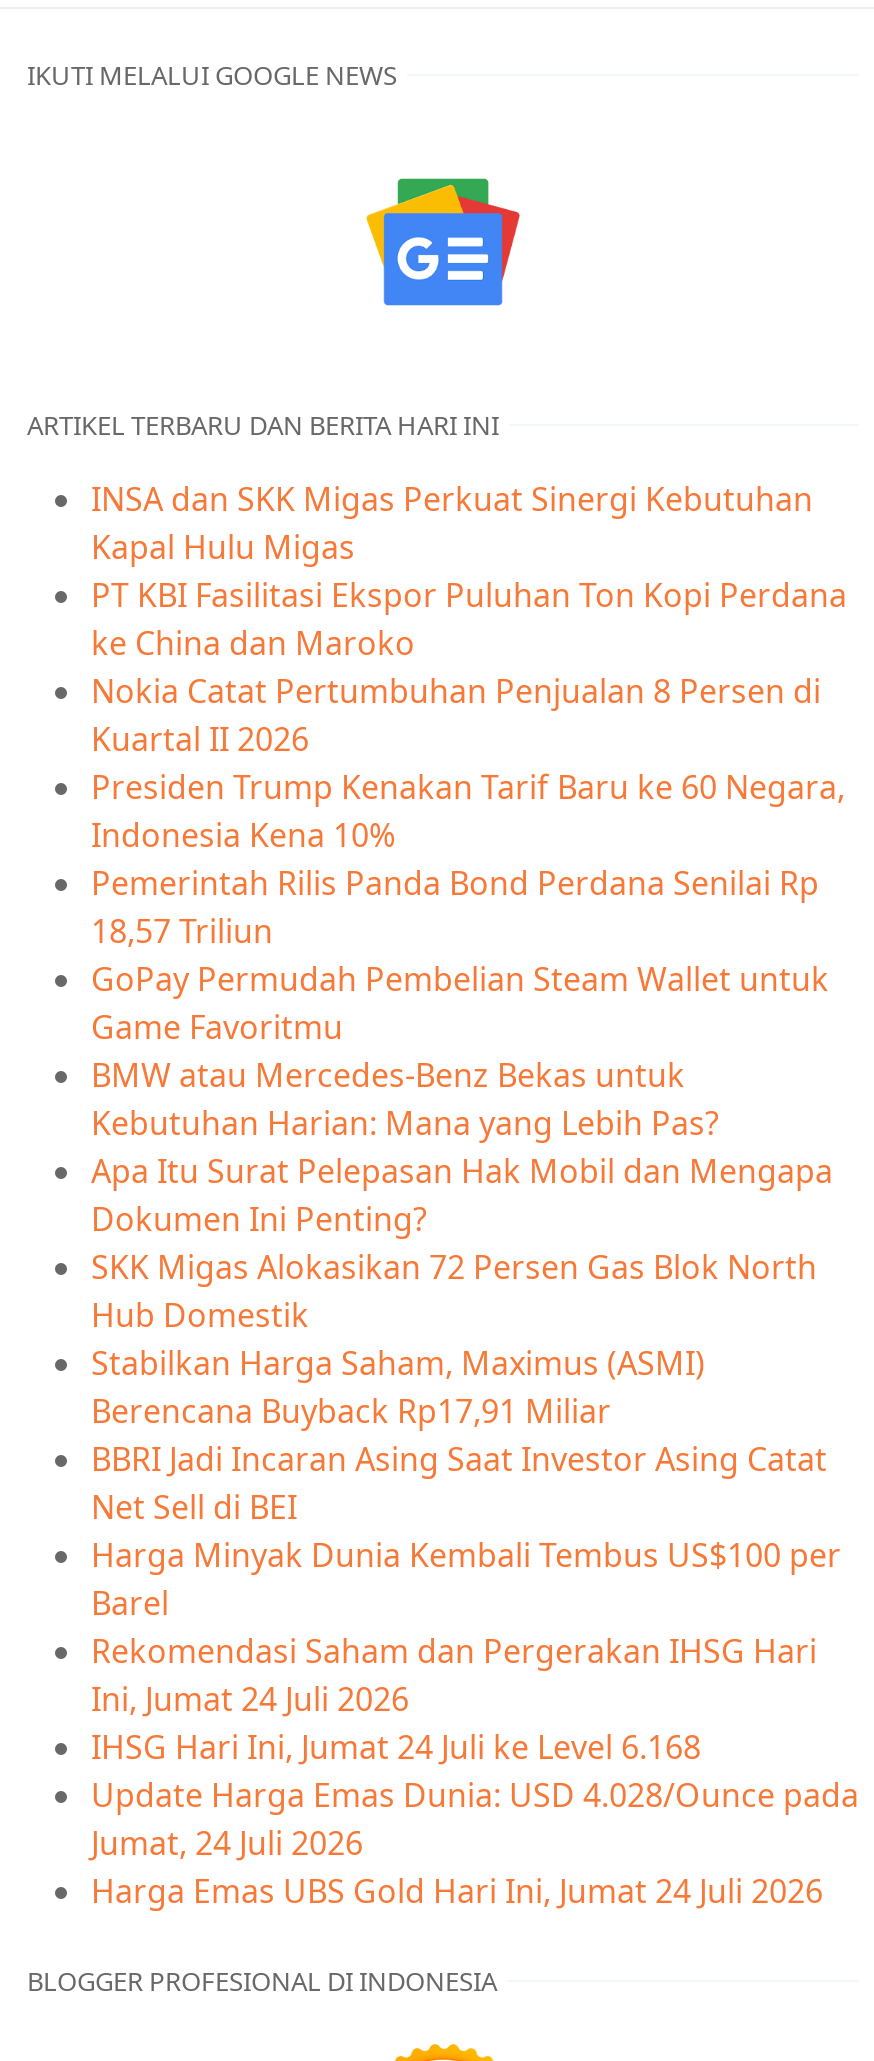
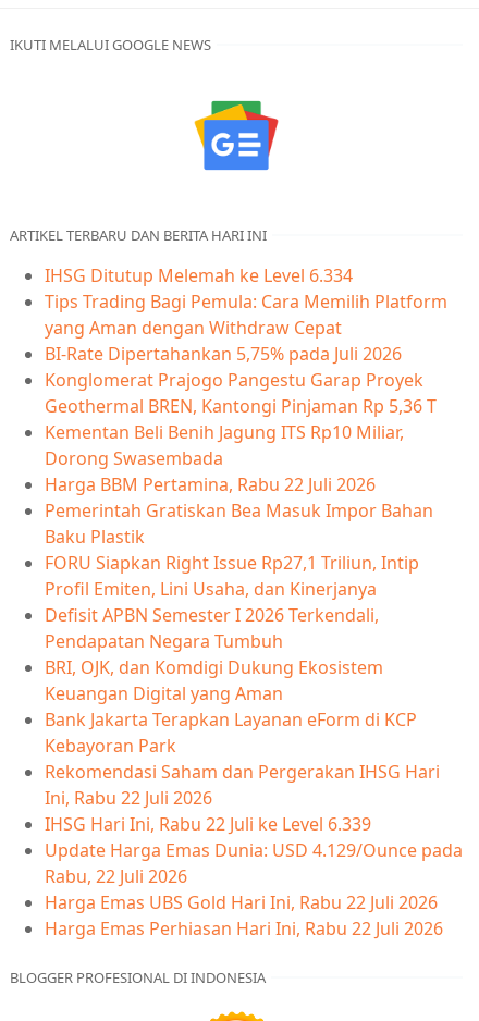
- INSA dan SKK Migas Perkuat Sinergi Kebutuhan
- Kapal Hulu Migas
- PT KBI Fasilitasi Ekspor Puluhan Ton Kopi Perdana
- ke China dan Maroko
- Nokia Catat Pertumbuhan Penjualan 8 Persen di
- Kuartal II 2026
- Presiden Trump Kenakan Tarif Baru ke 60 Negara,
- Indonesia Kena 10%
- Pemerintah Rilis Panda Bond Perdana Senilai Rp
- 18,57 Triliun
- GoPay Permudah Pembelian Steam Wallet untuk
- Game Favoritmu
- BMW atau Mercedes-Benz Bekas untuk
- Kebutuhan Harian: Mana yang Lebih Pas?
- Apa Itu Surat Pelepasan Hak Mobil dan Mengapa
- Dokumen Ini Penting?
- SKK Migas Alokasikan 72 Persen Gas Blok North
- Hub Domestik
- Stabilkan Harga Saham, Maximus (ASMI)
- Berencana Buyback Rp17,91 Miliar
- BBRI Jadi Incaran Asing Saat Investor Asing Catat
- Net Sell di BEI
- Harga Minyak Dunia Kembali Tembus US$100 per
- Barel
+ IHSG Ditutup Melemah ke Level 6.334
+ Tips Trading Bagi Pemula: Cara Memilih Platform
+ yang Aman dengan Withdraw Cepat
+ BI-Rate Dipertahankan 5,75% pada Juli 2026
+ Konglomerat Prajogo Pangestu Garap Proyek
+ Geothermal BREN, Kantongi Pinjaman Rp 5,36 T
+ Kementan Beli Benih Jagung ITS Rp10 Miliar,
+ Dorong Swasembada
+ Harga BBM Pertamina, Rabu 22 Juli 2026
+ Pemerintah Gratiskan Bea Masuk Impor Bahan
+ Baku Plastik
+ FORU Siapkan Right Issue Rp27,1 Triliun, Intip
+ Profil Emiten, Lini Usaha, dan Kinerjanya
+ Defisit APBN Semester I 2026 Terkendali,
+ Pendapatan Negara Tumbuh
+ BRI, OJK, dan Komdigi Dukung Ekosistem
+ Keuangan Digital yang Aman
+ Bank Jakarta Terapkan Layanan eForm di KCP
+ Kebayoran Park

moved up: Rekomendasi Saham dan Pergerakan IHSG Hari

- Ini, Jumat 24 Juli 2026
- IHSG Hari Ini, Jumat 24 Juli ke Level 6.168
- Update Harga Emas Dunia: USD 4.028/Ounce pada
- Jumat, 24 Juli 2026
- Harga Emas UBS Gold Hari Ini, Jumat 24 Juli 2026
+ Ini, Rabu 22 Juli 2026
+ IHSG Hari Ini, Rabu 22 Juli ke Level 6.339
+ Update Harga Emas Dunia: USD 4.129/Ounce pada
+ Rabu, 22 Juli 2026
+ Harga Emas UBS Gold Hari Ini, Rabu 22 Juli 2026
+ Harga Emas Perhiasan Hari Ini, Rabu 22 Juli 2026
